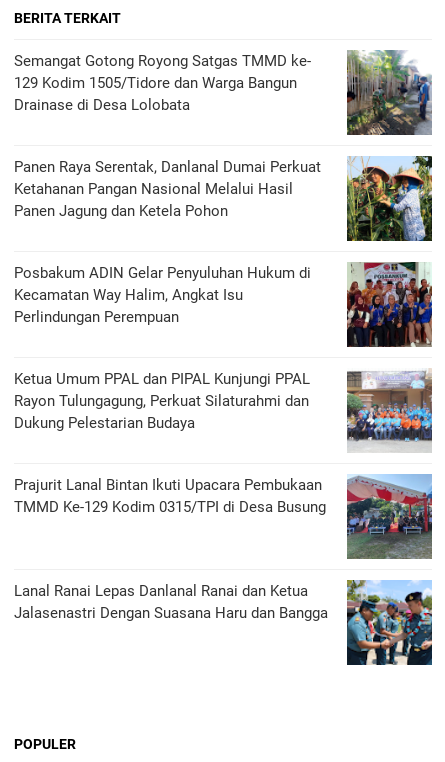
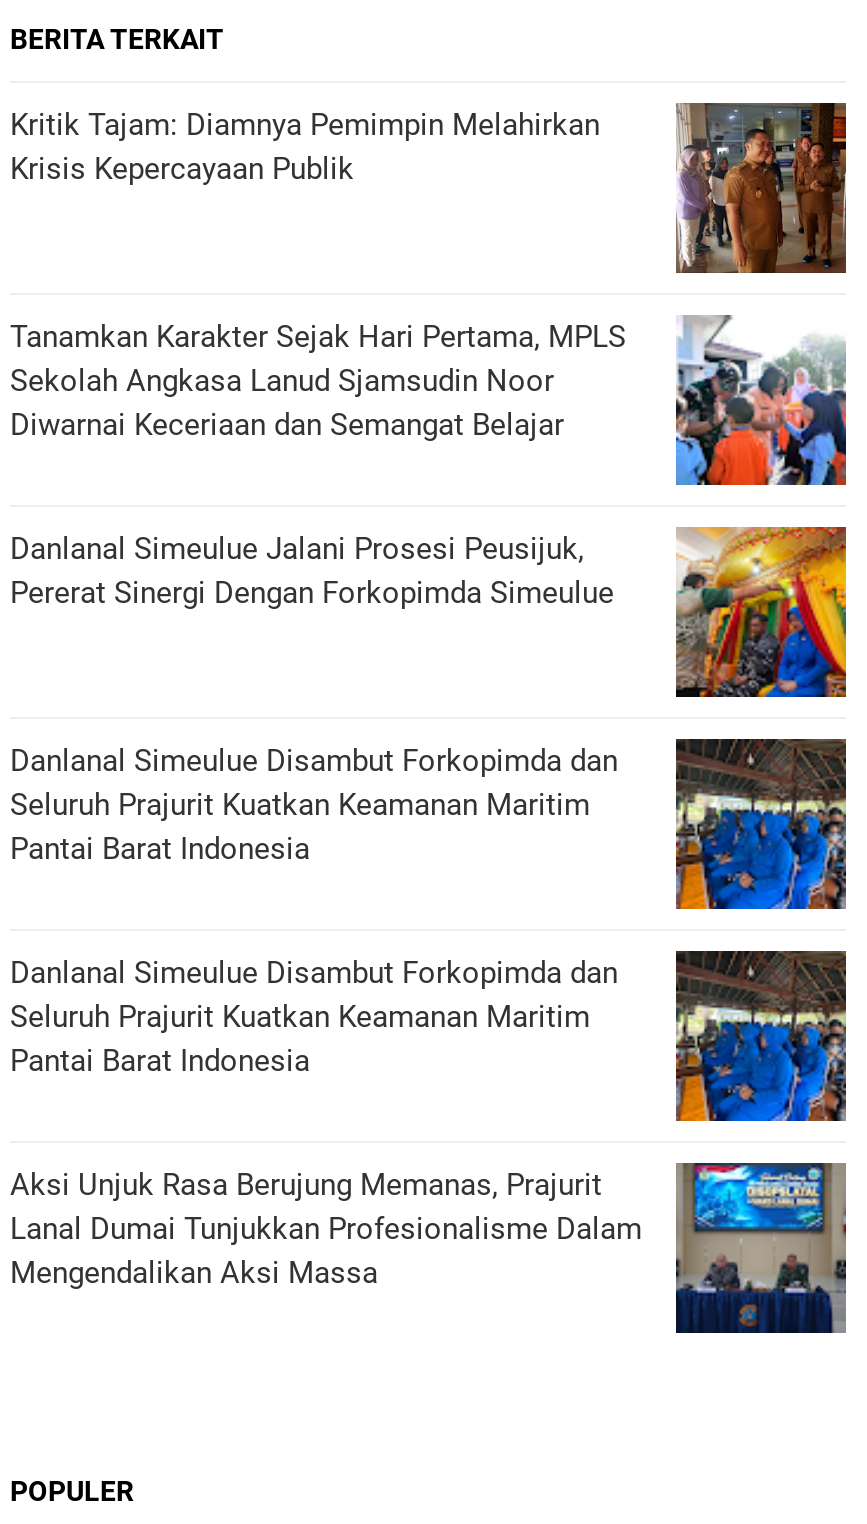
- [image]
- Semangat Gotong Royong Satgas TMMD ke-
- 129 Kodim 1505/Tidore dan Warga Bangun
- Drainase di Desa Lolobata
+ [image]
+ Kritik Tajam: Diamnya Pemimpin Melahirkan
+ Krisis Kepercayaan Publik

- [image]
- Panen Raya Serentak, Danlanal Dumai Perkuat
- Ketahanan Pangan Nasional Melalui Hasil
- Panen Jagung dan Ketela Pohon
+ [image]
+ Tanamkan Karakter Sejak Hari Pertama, MPLS
+ Sekolah Angkasa Lanud Sjamsudin Noor
+ Diwarnai Keceriaan dan Semangat Belajar

- [image]
- Posbakum ADIN Gelar Penyuluhan Hukum di
- Kecamatan Way Halim, Angkat Isu
- Perlindungan Perempuan
+ [image]
+ Danlanal Simeulue Jalani Prosesi Peusijuk,
+ Pererat Sinergi Dengan Forkopimda Simeulue

- [image]
- Ketua Umum PPAL dan PIPAL Kunjungi PPAL
- Rayon Tulungagung, Perkuat Silaturahmi dan
- Dukung Pelestarian Budaya
+ [image]
+ Danlanal Simeulue Disambut Forkopimda dan
+ Seluruh Prajurit Kuatkan Keamanan Maritim
+ Pantai Barat Indonesia

- [image]
- Prajurit Lanal Bintan Ikuti Upacara Pembukaan
- TMMD Ke-129 Kodim 0315/TPI di Desa Busung
+ [image]
+ Danlanal Simeulue Disambut Forkopimda dan
+ Seluruh Prajurit Kuatkan Keamanan Maritim
+ Pantai Barat Indonesia

- [image]
- Lanal Ranai Lepas Danlanal Ranai dan Ketua
- Jalasenastri Dengan Suasana Haru dan Bangga
+ [image]
+ Aksi Unjuk Rasa Berujung Memanas, Prajurit
+ Lanal Dumai Tunjukkan Profesionalisme Dalam
+ Mengendalikan Aksi Massa
